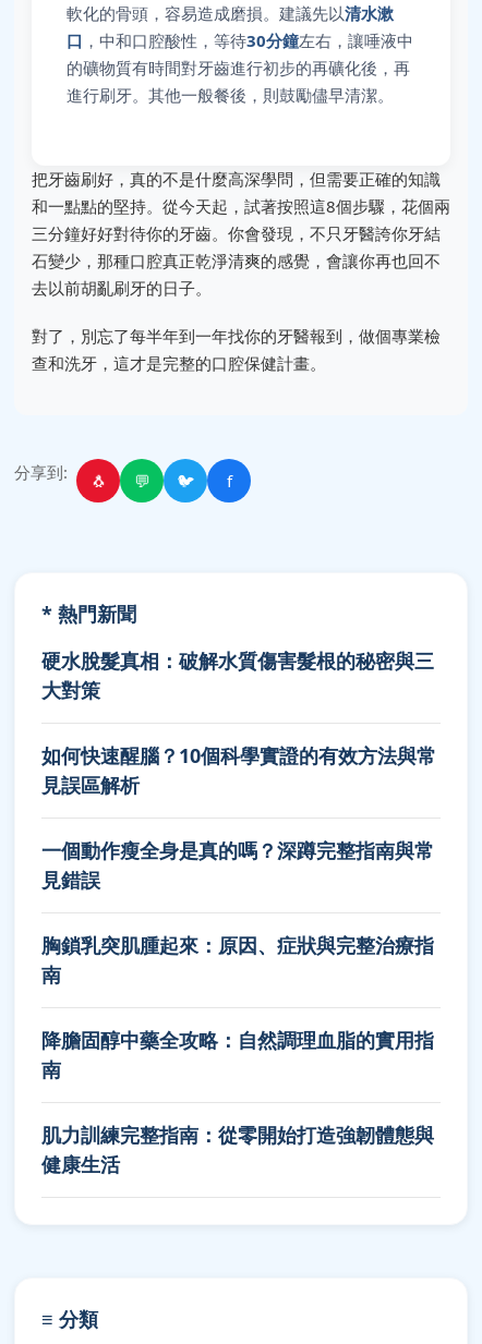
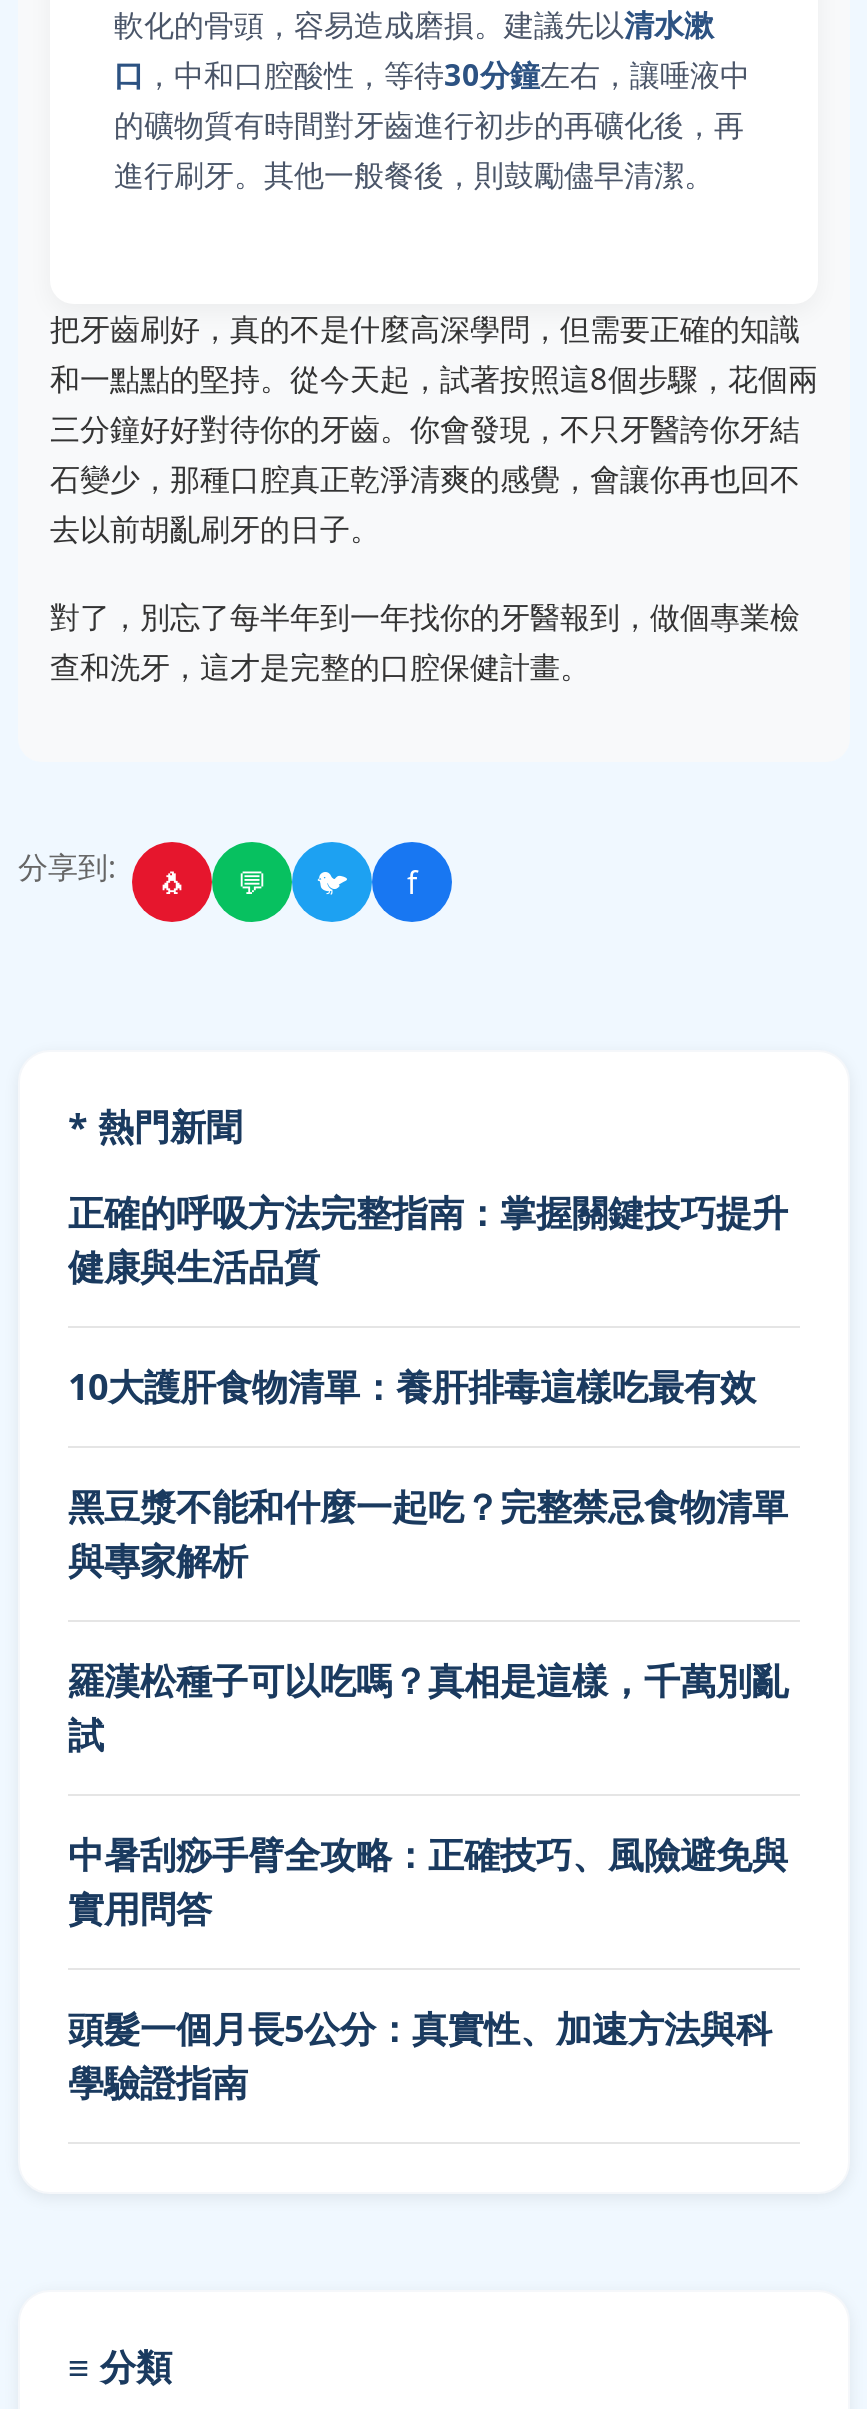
- 硬水脫髮真相：破解水質傷害髮根的秘密與三
- 大對策
+ 正確的呼吸方法完整指南：掌握關鍵技巧提升
+ 健康與生活品質

- 如何快速醒腦？10個科學實證的有效方法與常
- 見誤區解析
+ 10大護肝食物清單：養肝排毒這樣吃最有效

- 一個動作瘦全身是真的嗎？深蹲完整指南與常
- 見錯誤
+ 黑豆漿不能和什麼一起吃？完整禁忌食物清單
+ 與專家解析

- 胸鎖乳突肌腫起來：原因、症狀與完整治療指
- 南
+ 羅漢松種子可以吃嗎？真相是這樣，千萬別亂
+ 試

- 降膽固醇中藥全攻略：自然調理血脂的實用指
- 南
+ 中暑刮痧手臂全攻略：正確技巧、風險避免與
+ 實用問答

- 肌力訓練完整指南：從零開始打造強韌體態與
- 健康生活
+ 頭髮一個月長5公分：真實性、加速方法與科
+ 學驗證指南
